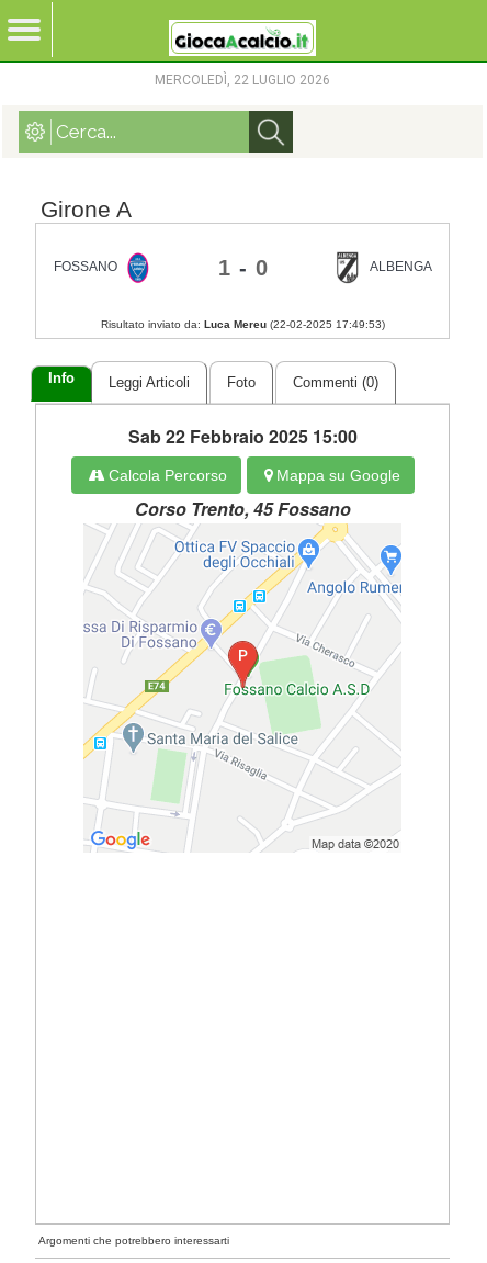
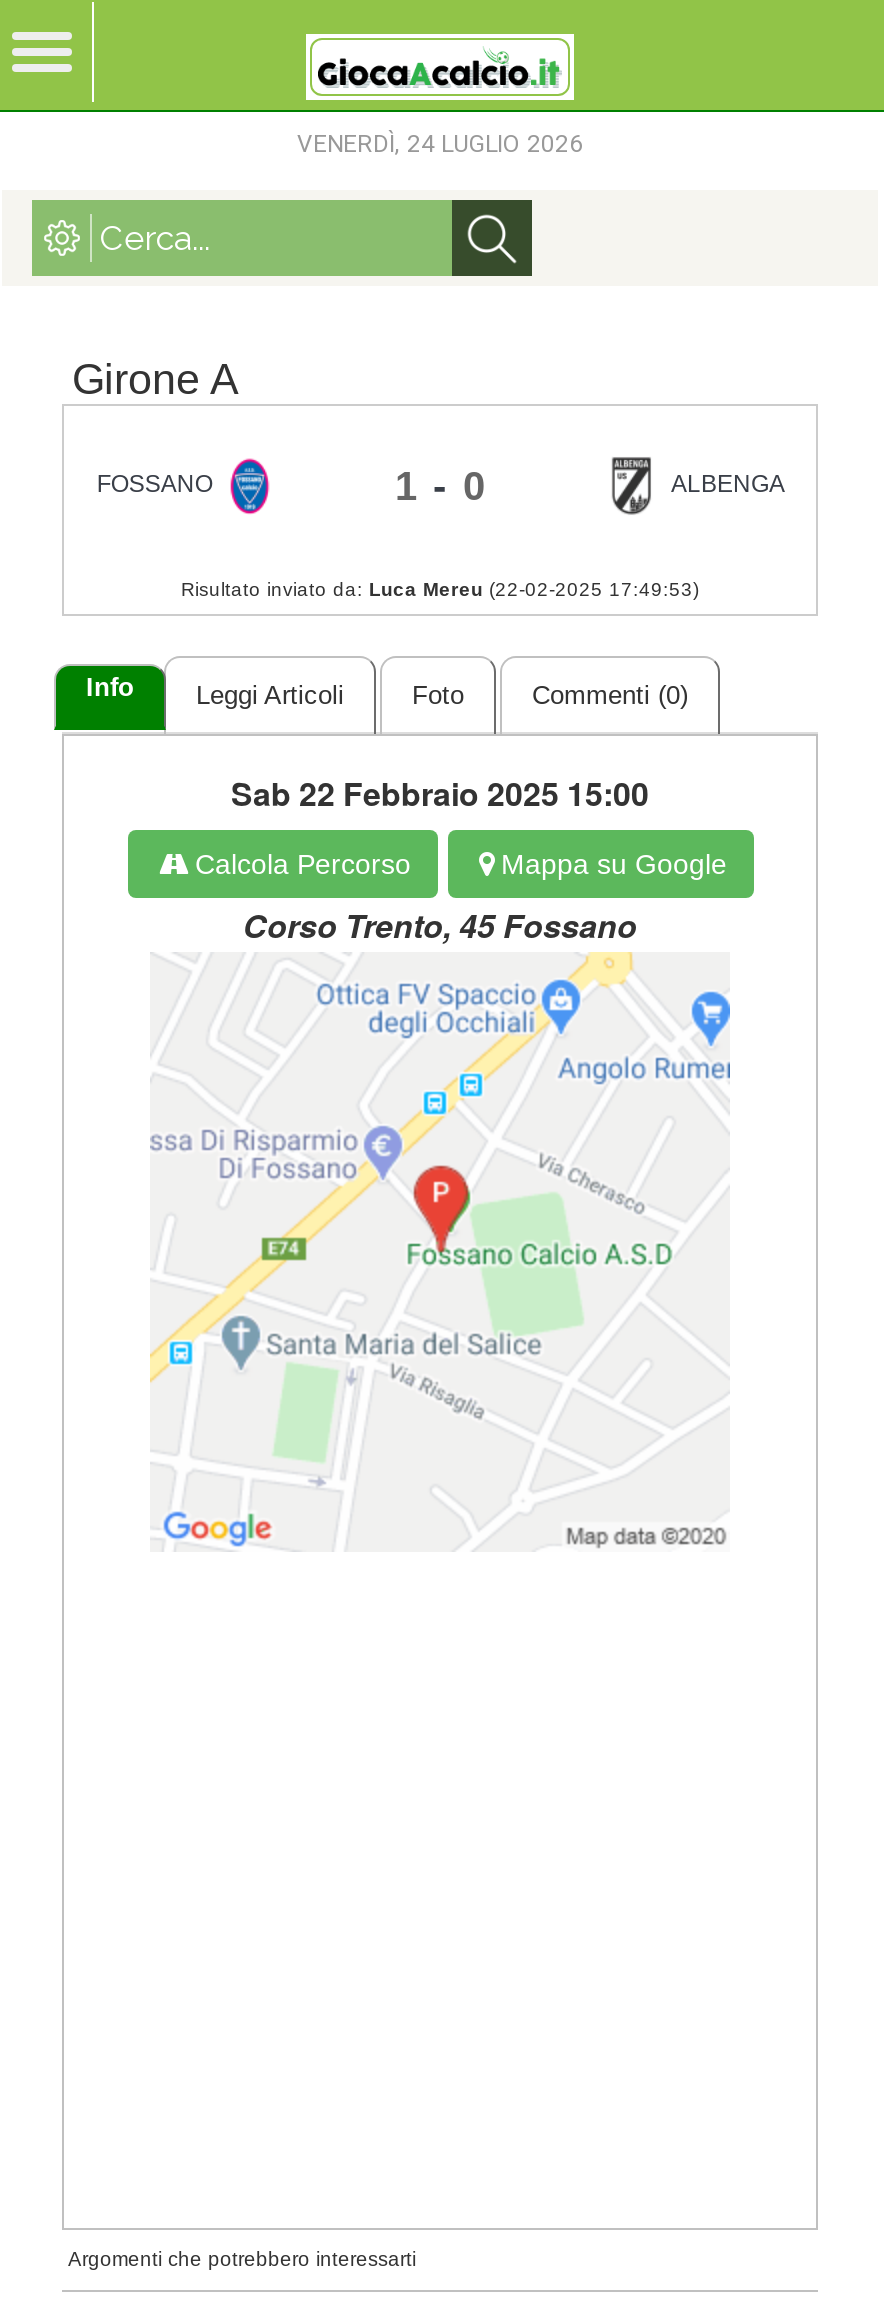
- MERCOLEDÌ, 22 LUGLIO 2026
+ VENERDÌ, 24 LUGLIO 2026
